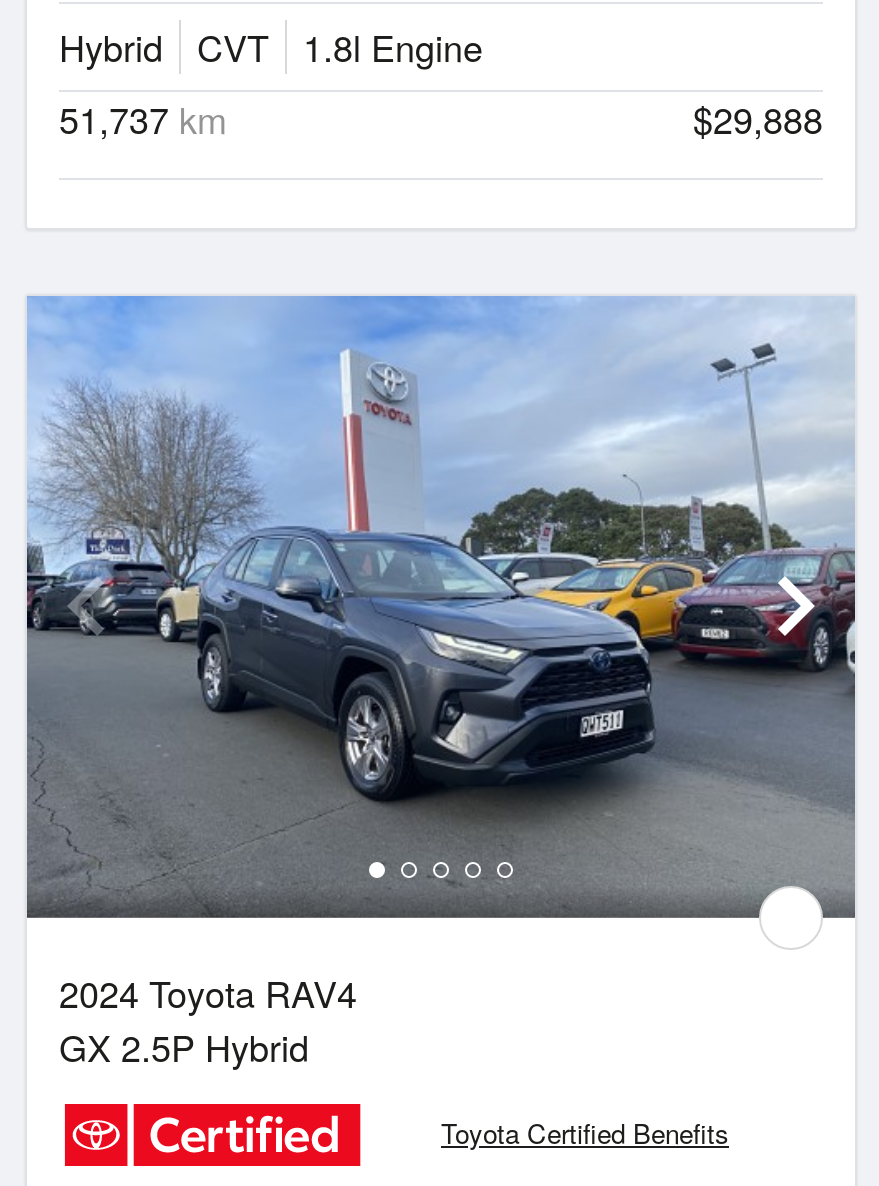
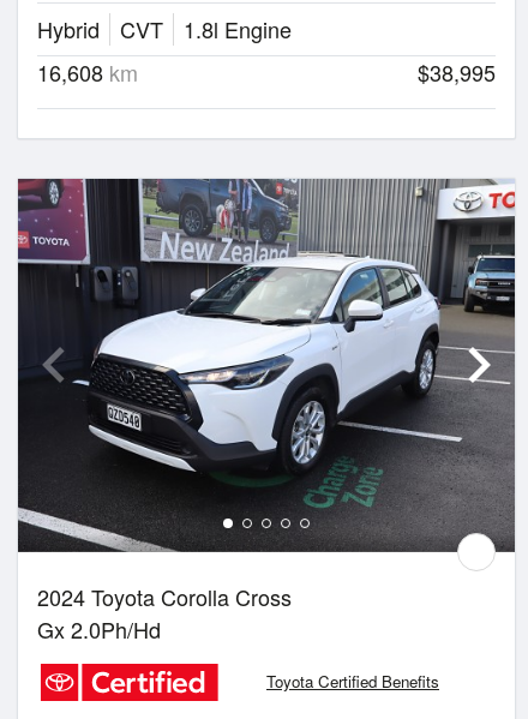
- 51,737 km
- $29,888
+ 16,608 km
+ $38,995

- [image]
- 2024 Toyota RAV4
- GX 2.5P Hybrid
+ [image]
+ 2024 Toyota Corolla Cross
+ Gx 2.0Ph/Hd
